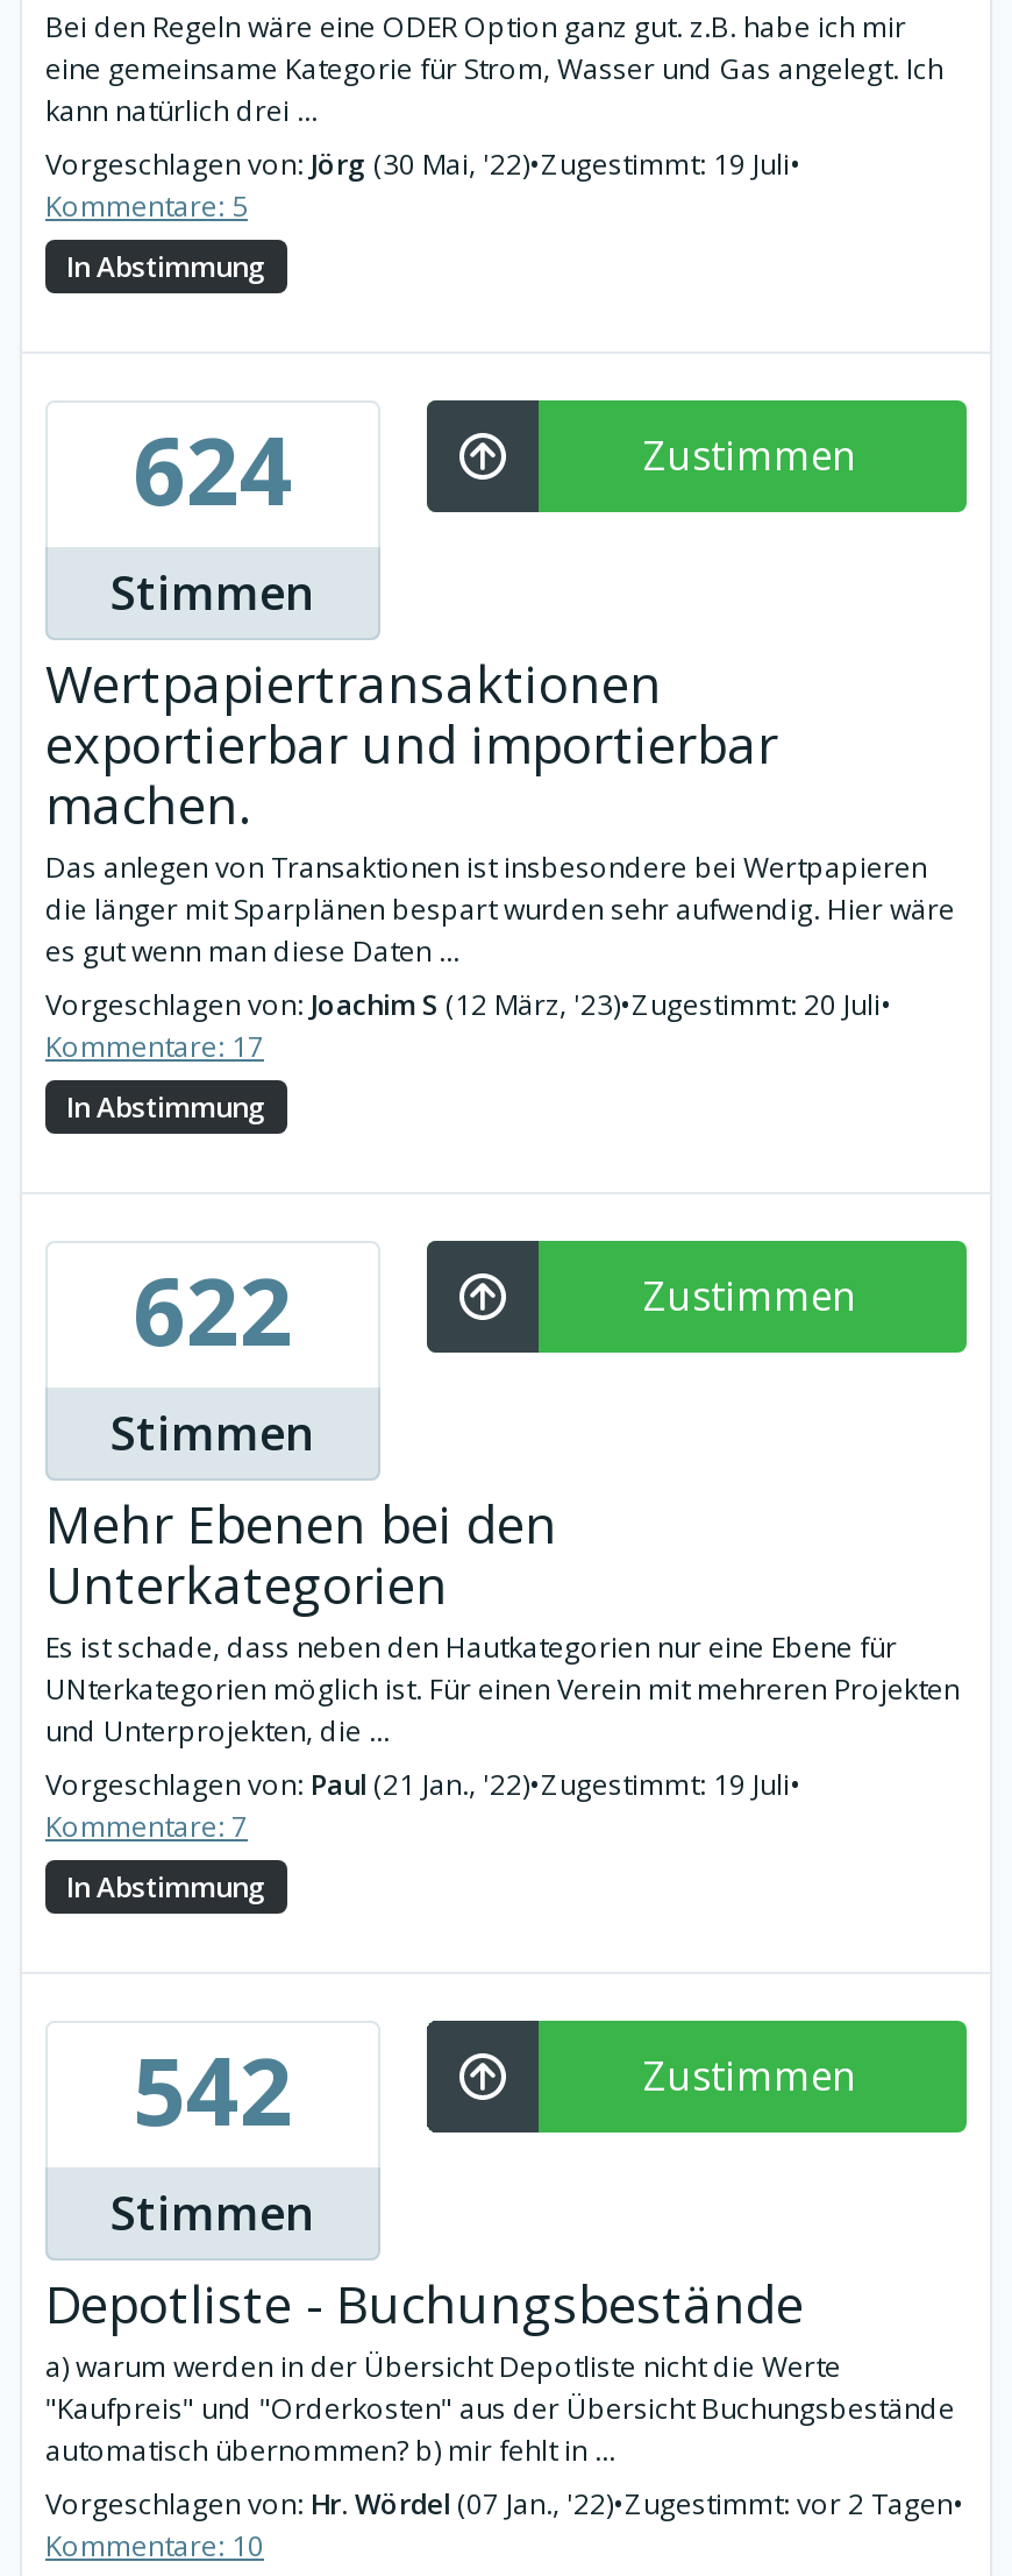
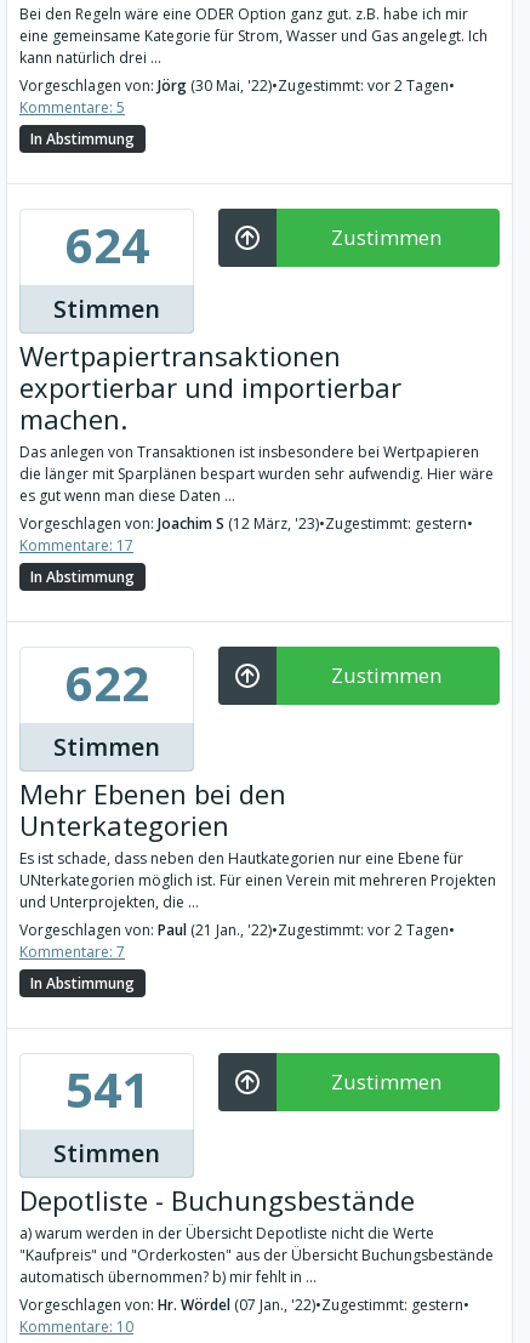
- Vorgeschlagen von: Jörg (30 Mai, '22)•Zugestimmt: 19 Juli•
+ Vorgeschlagen von: Jörg (30 Mai, '22)•Zugestimmt: vor 2 Tagen•

- Vorgeschlagen von: Joachim S (12 März, '23)•Zugestimmt: 20 Juli•
+ Vorgeschlagen von: Joachim S (12 März, '23)•Zugestimmt: gestern•

- Vorgeschlagen von: Paul (21 Jan., '22)•Zugestimmt: 19 Juli•
+ Vorgeschlagen von: Paul (21 Jan., '22)•Zugestimmt: vor 2 Tagen•

- 542
+ 541

- Vorgeschlagen von: Hr. Wördel (07 Jan., '22)•Zugestimmt: vor 2 Tagen•
+ Vorgeschlagen von: Hr. Wördel (07 Jan., '22)•Zugestimmt: gestern•
